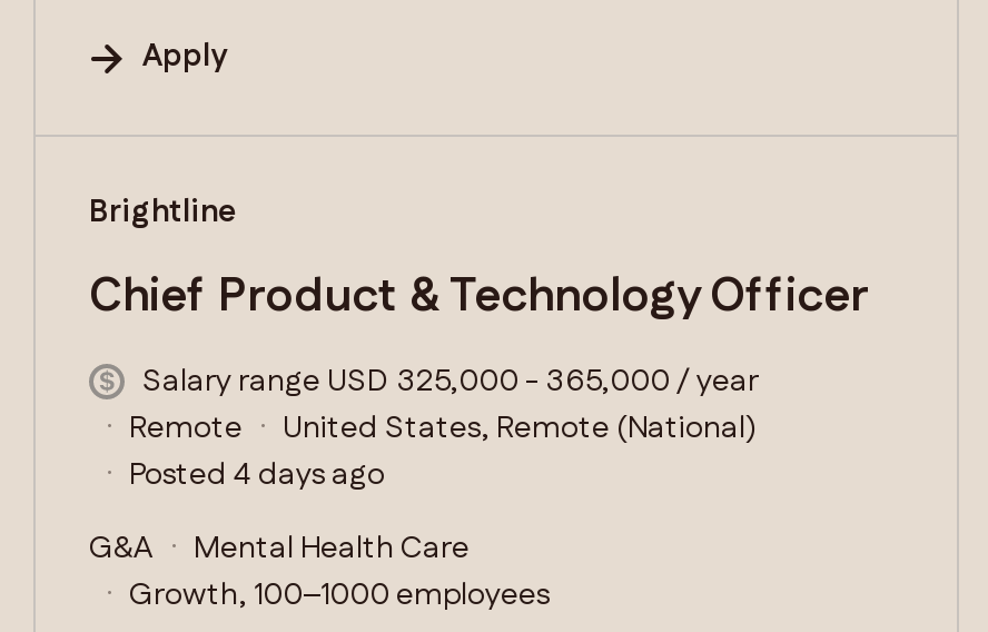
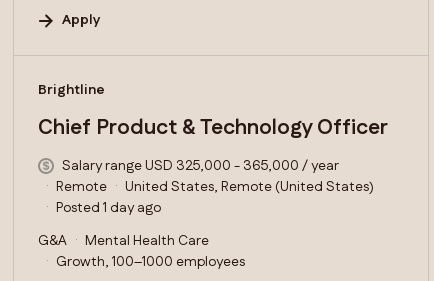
- United States, Remote (National)
- Posted 4 days ago
+ United States, Remote (United States)
+ Posted 1 day ago
